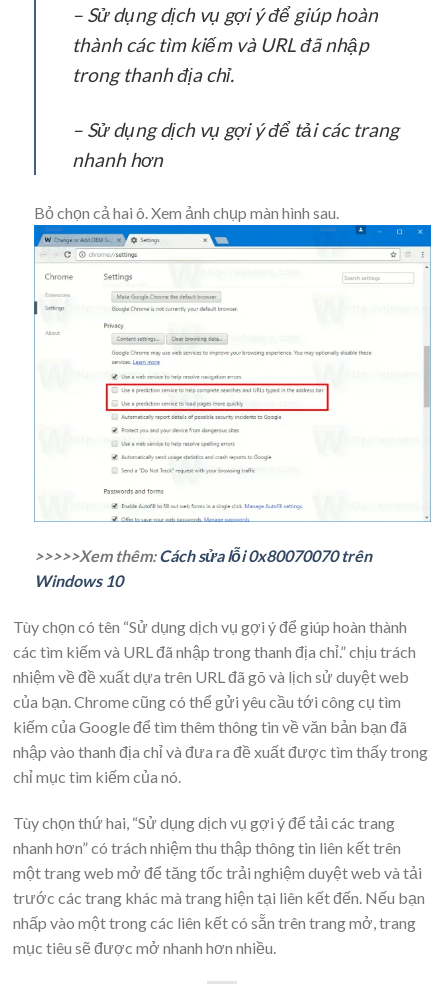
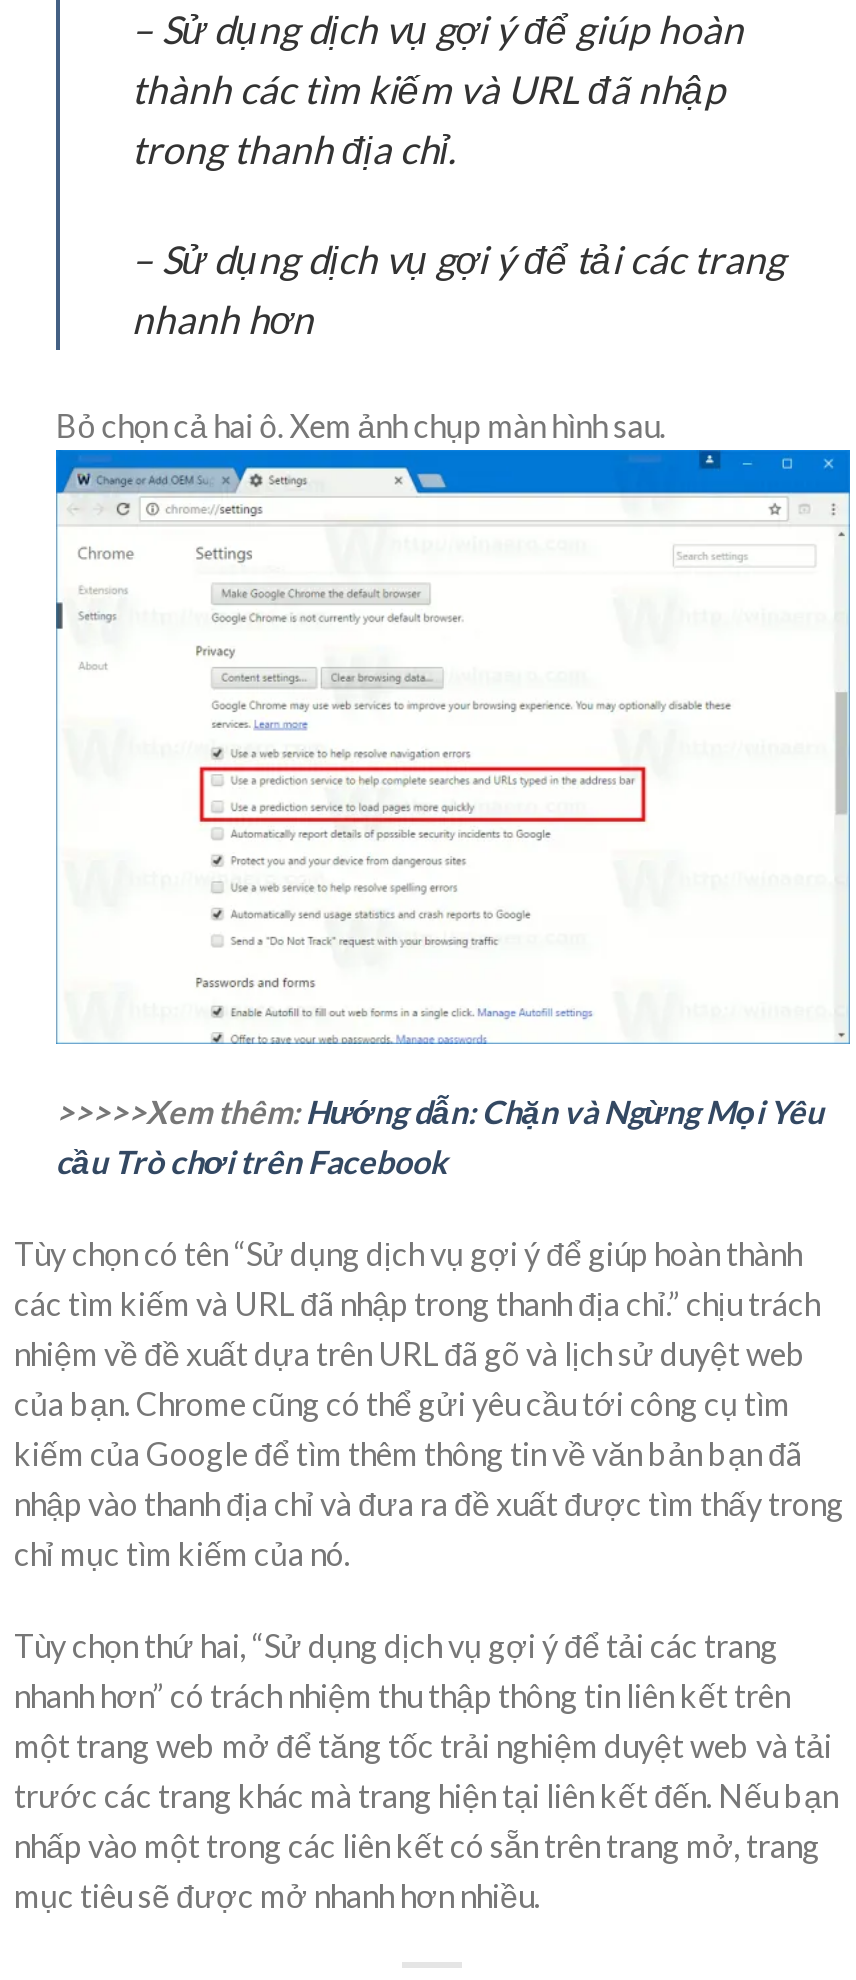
- >>>>>Xem thêm:Cách sửa lỗi 0x80070070 trên
- Windows 10
+ >>>>>Xem thêm:Hướng dẫn: Chặn và Ngừng Mọi Yêu
+ cầu Trò chơi trên Facebook
